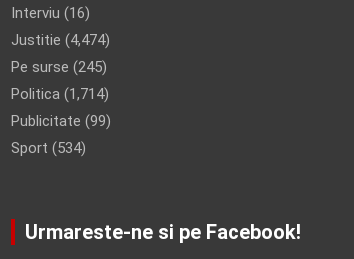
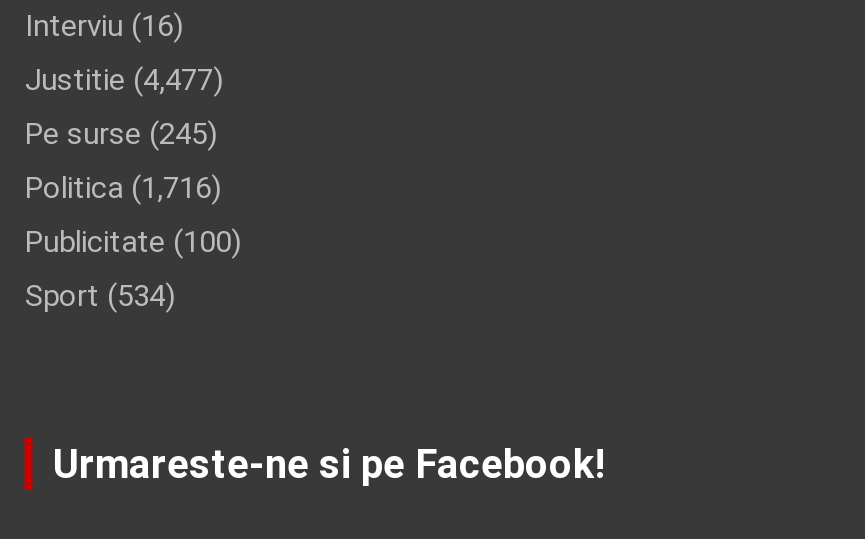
- Justitie (4,474)
+ Justitie (4,477)

- Politica (1,714)
+ Politica (1,716)

- Publicitate (99)
+ Publicitate (100)
